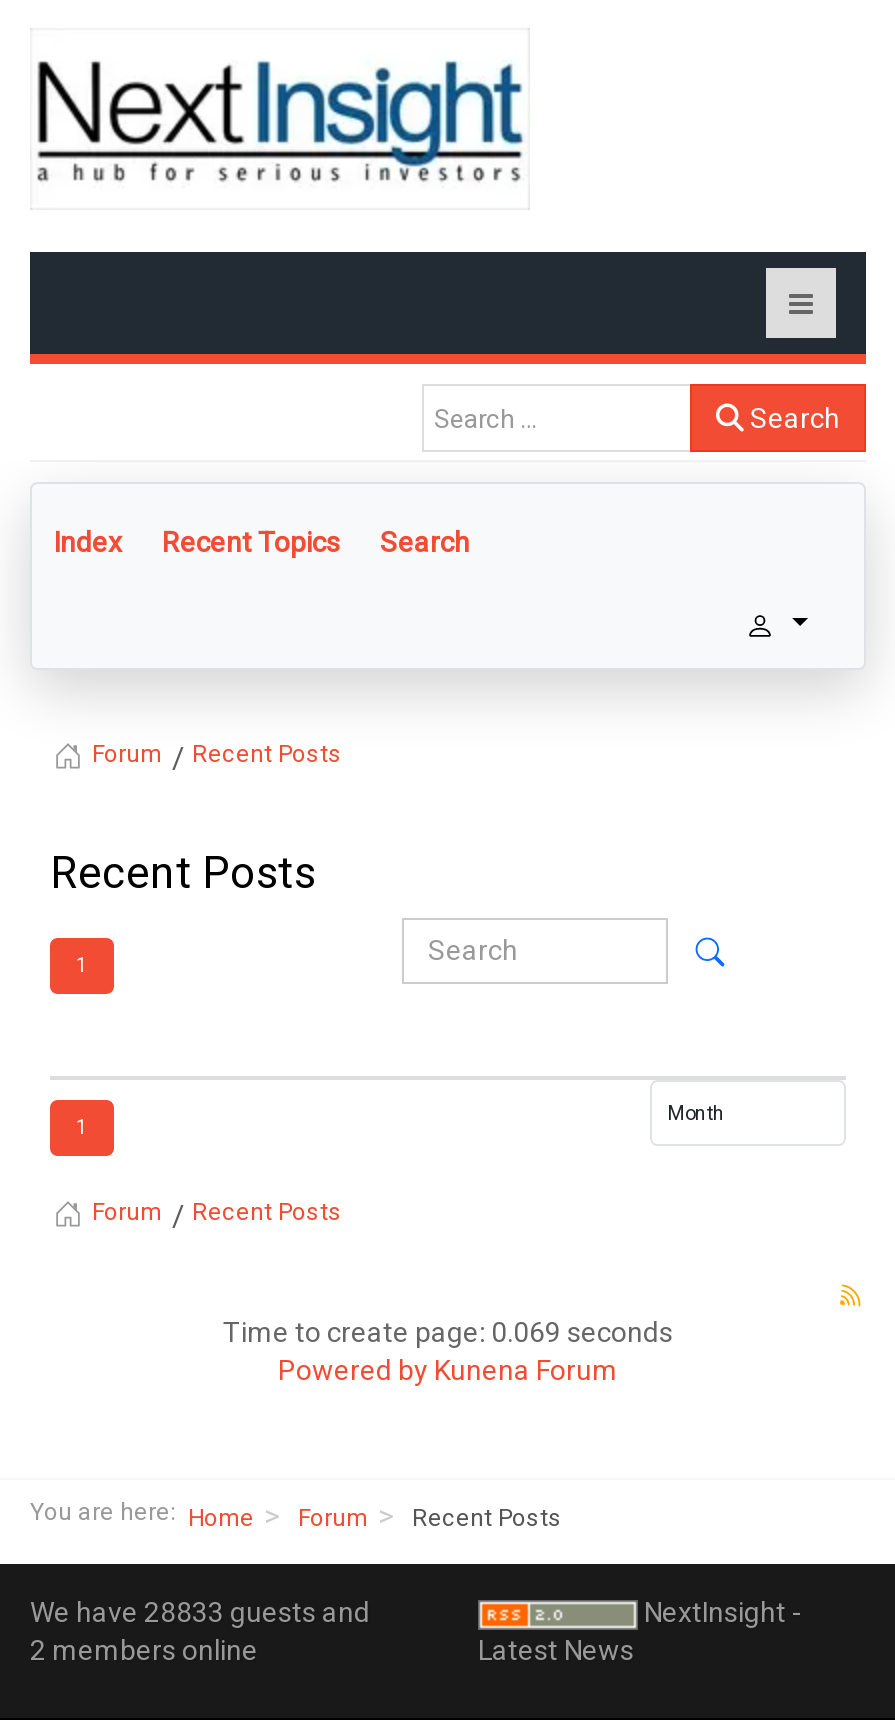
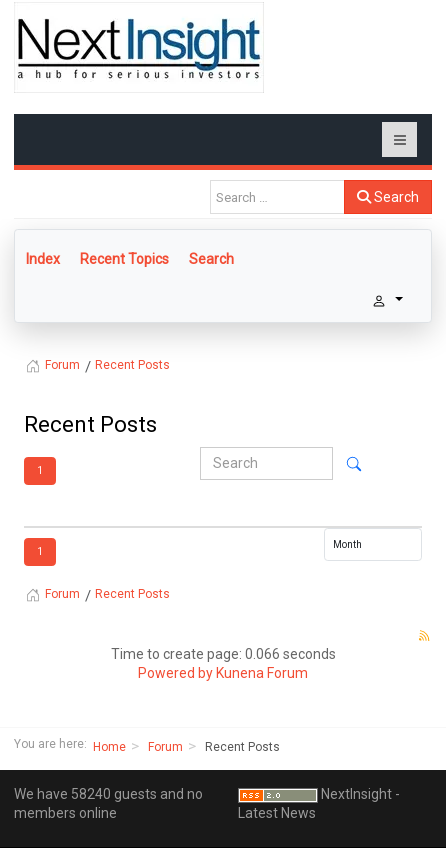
- Time to create page: 0.069 seconds
+ Time to create page: 0.066 seconds

- We have 28833 guests and
- 2 members online
+ We have 58240 guests and no
+ members online
